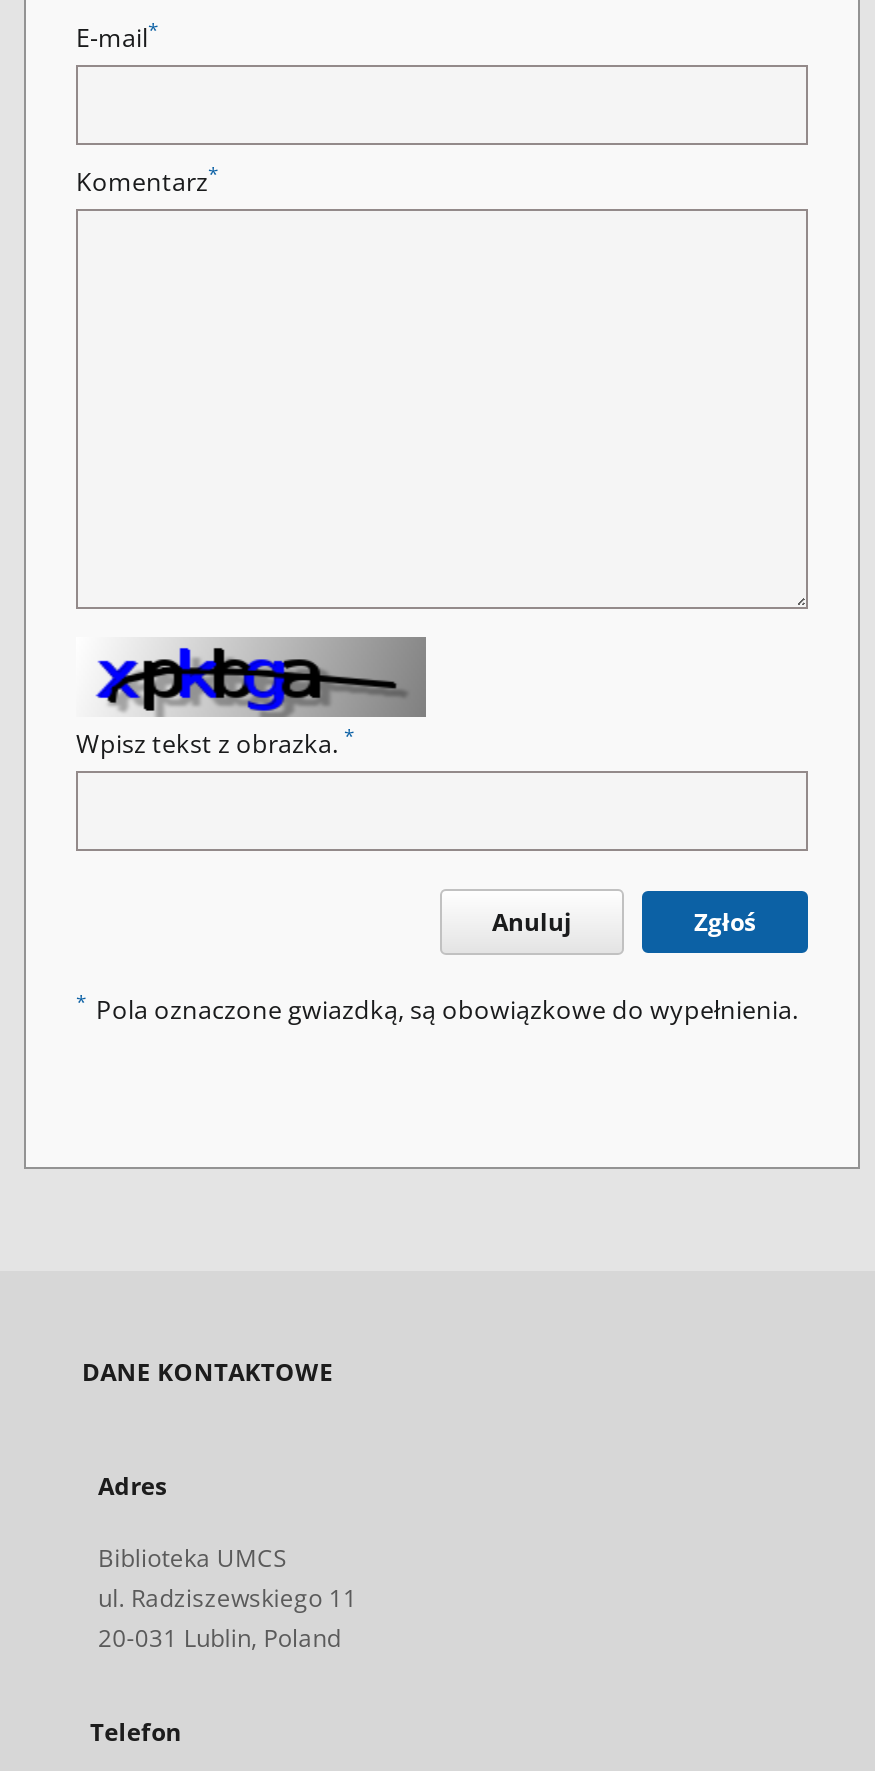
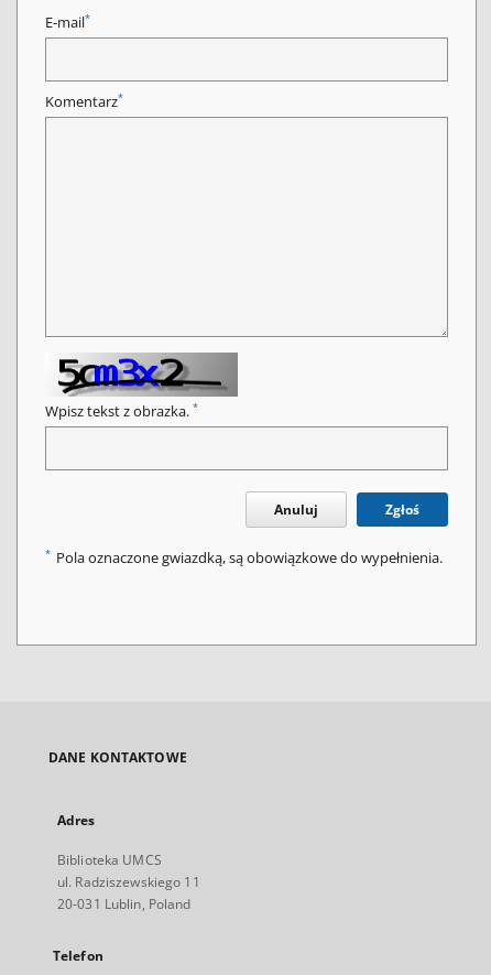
- [image]
+ [image]
